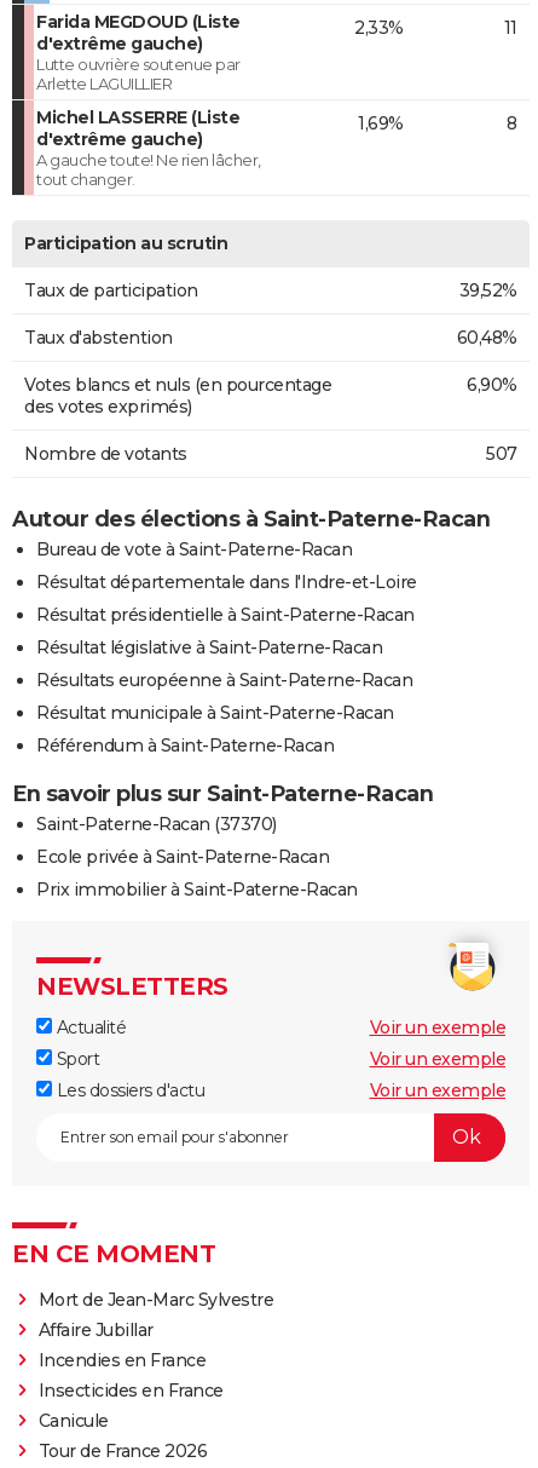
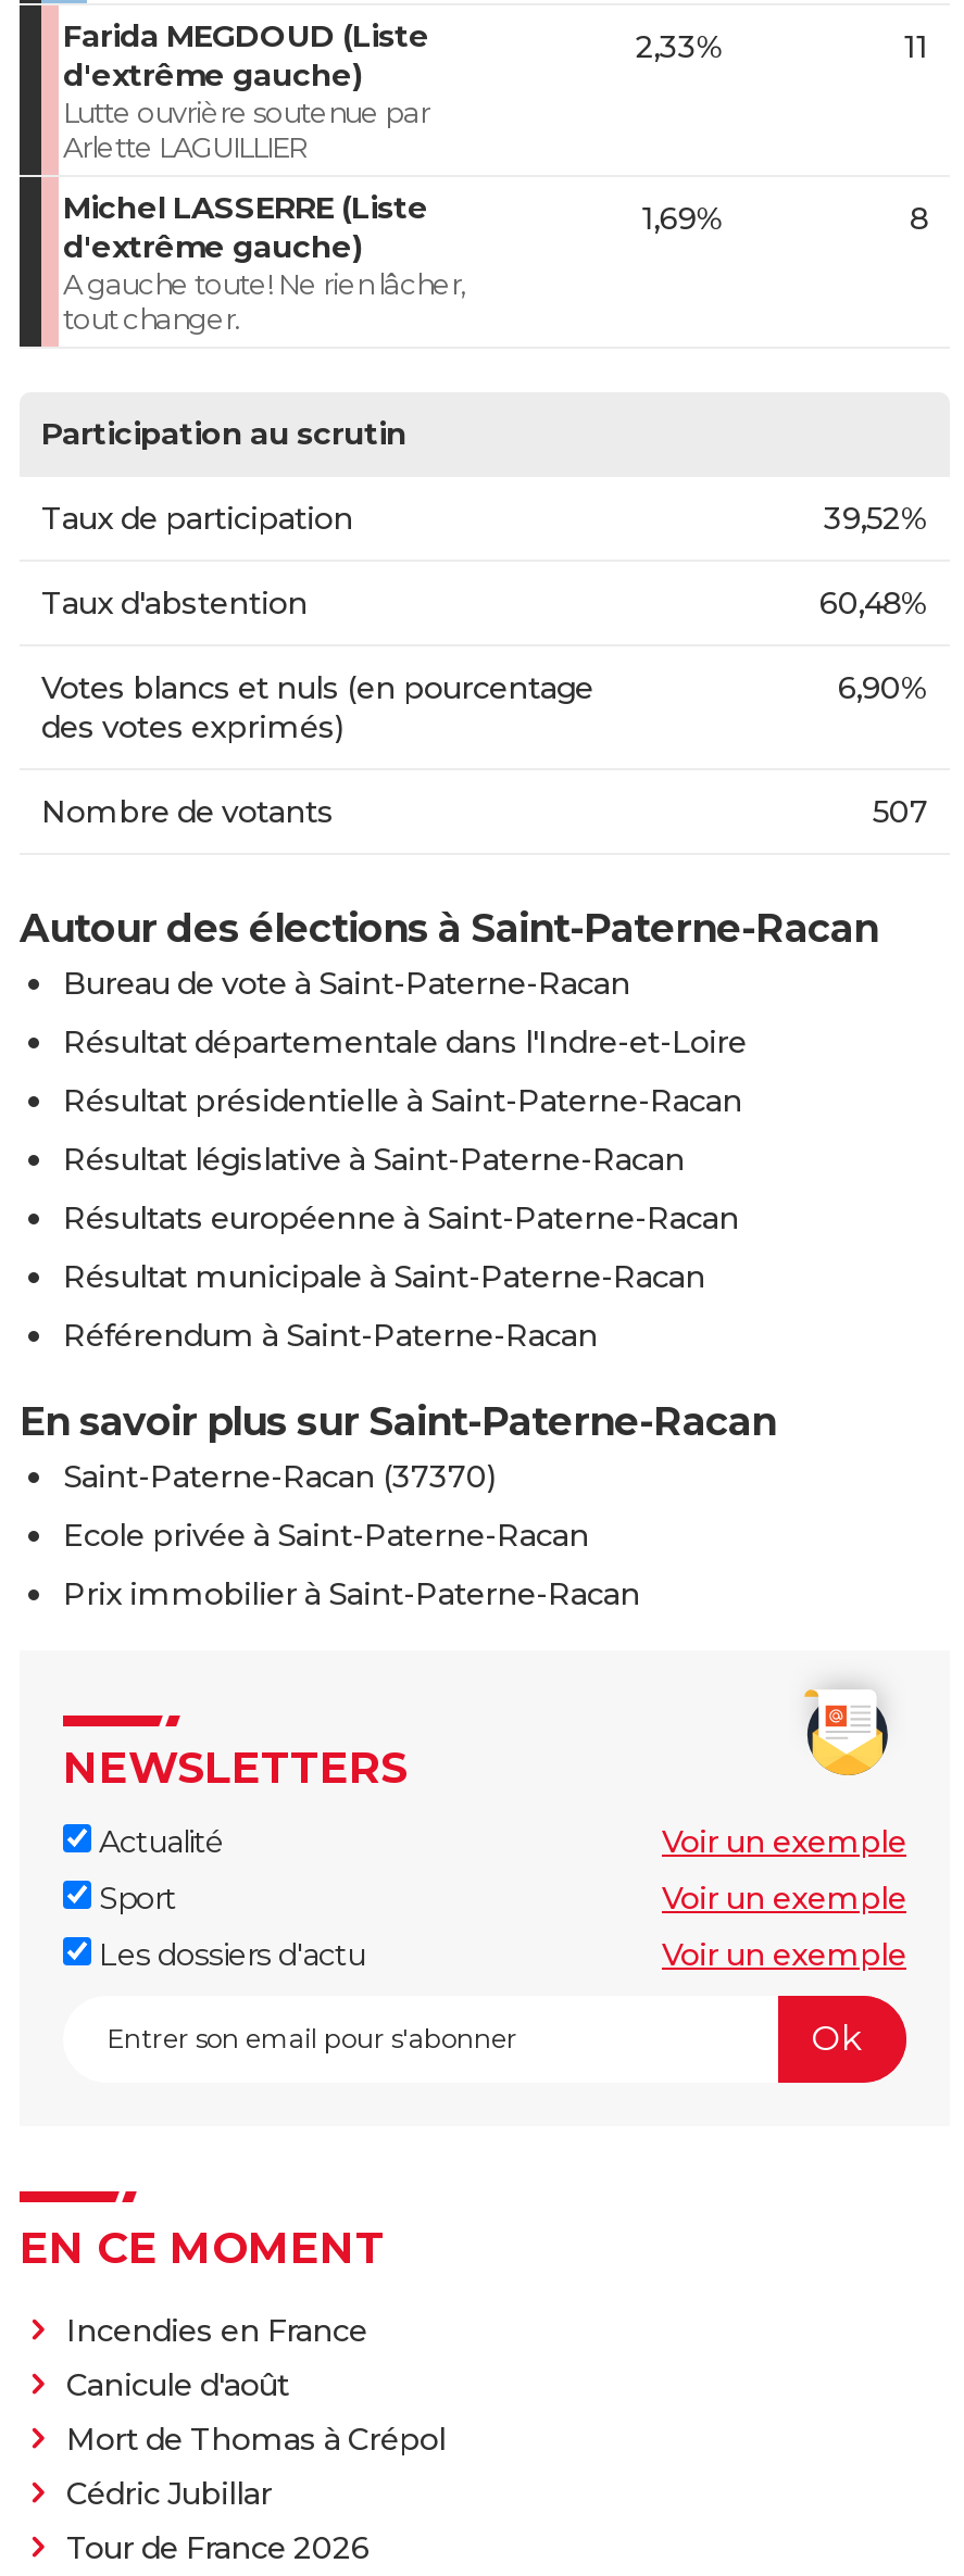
- Mort de Jean-Marc Sylvestre
- Affaire Jubillar

moved up: Incendies en France

- Insecticides en France
- Canicule
+ Canicule d'août
+ Mort de Thomas à Crépol
+ Cédric Jubillar
